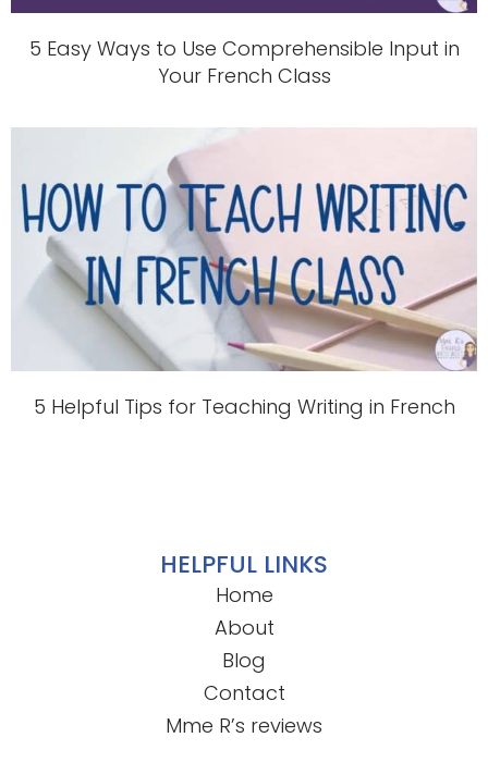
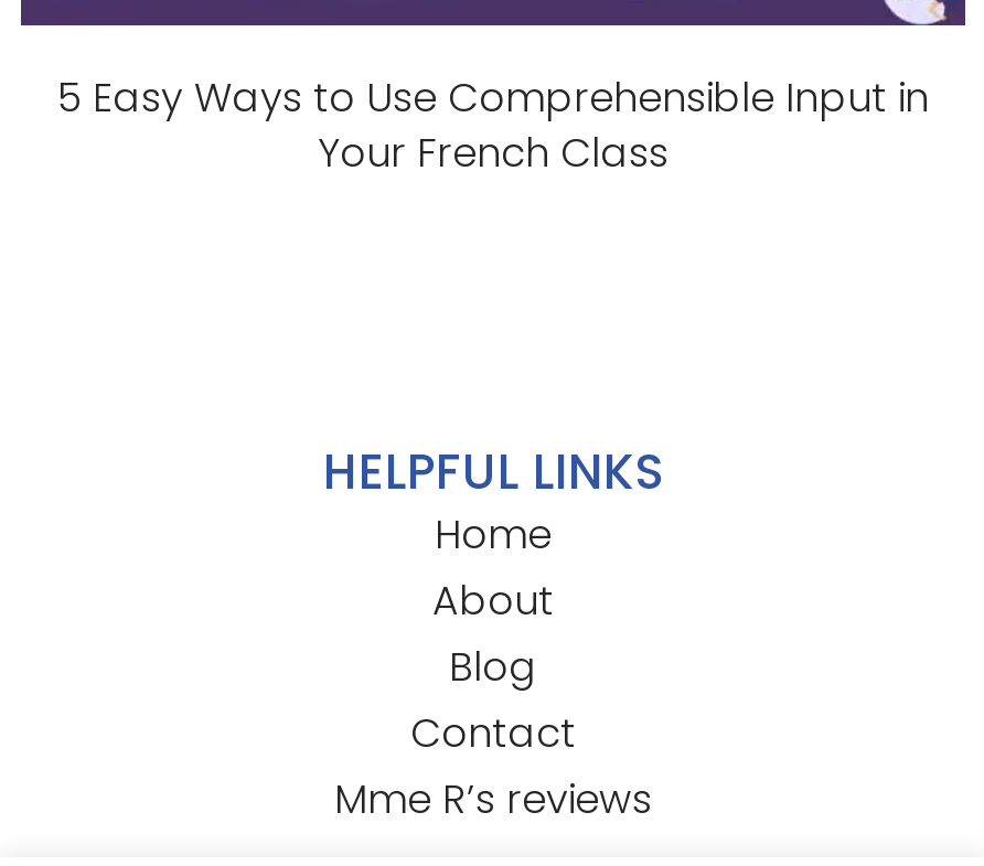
- [image]
- 5 Helpful Tips for Teaching Writing in French
